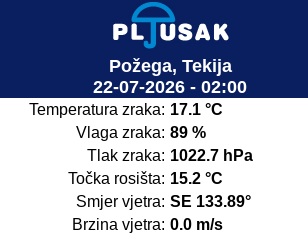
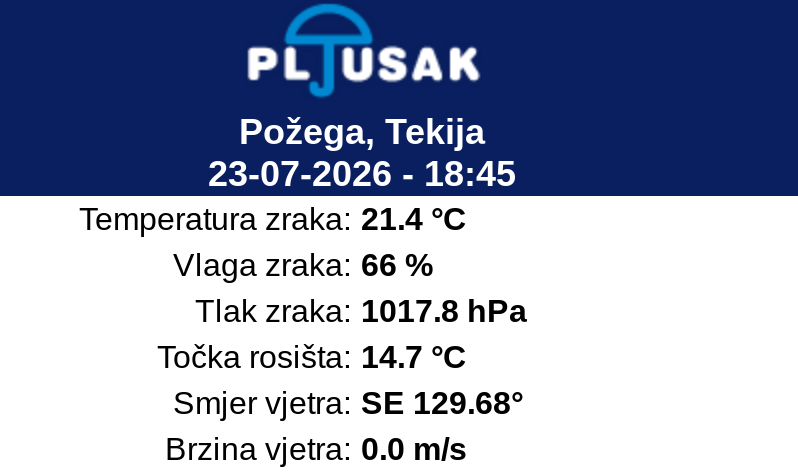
- 22-07-2026 - 02:00
+ 23-07-2026 - 18:45

- Temperatura zraka: 17.1 °C
+ Temperatura zraka: 21.4 °C

- Vlaga zraka: 89 %
+ Vlaga zraka: 66 %

- Tlak zraka: 1022.7 hPa
+ Tlak zraka: 1017.8 hPa

- Točka rosišta: 15.2 °C
+ Točka rosišta: 14.7 °C

- Smjer vjetra: SE 133.89°
+ Smjer vjetra: SE 129.68°
